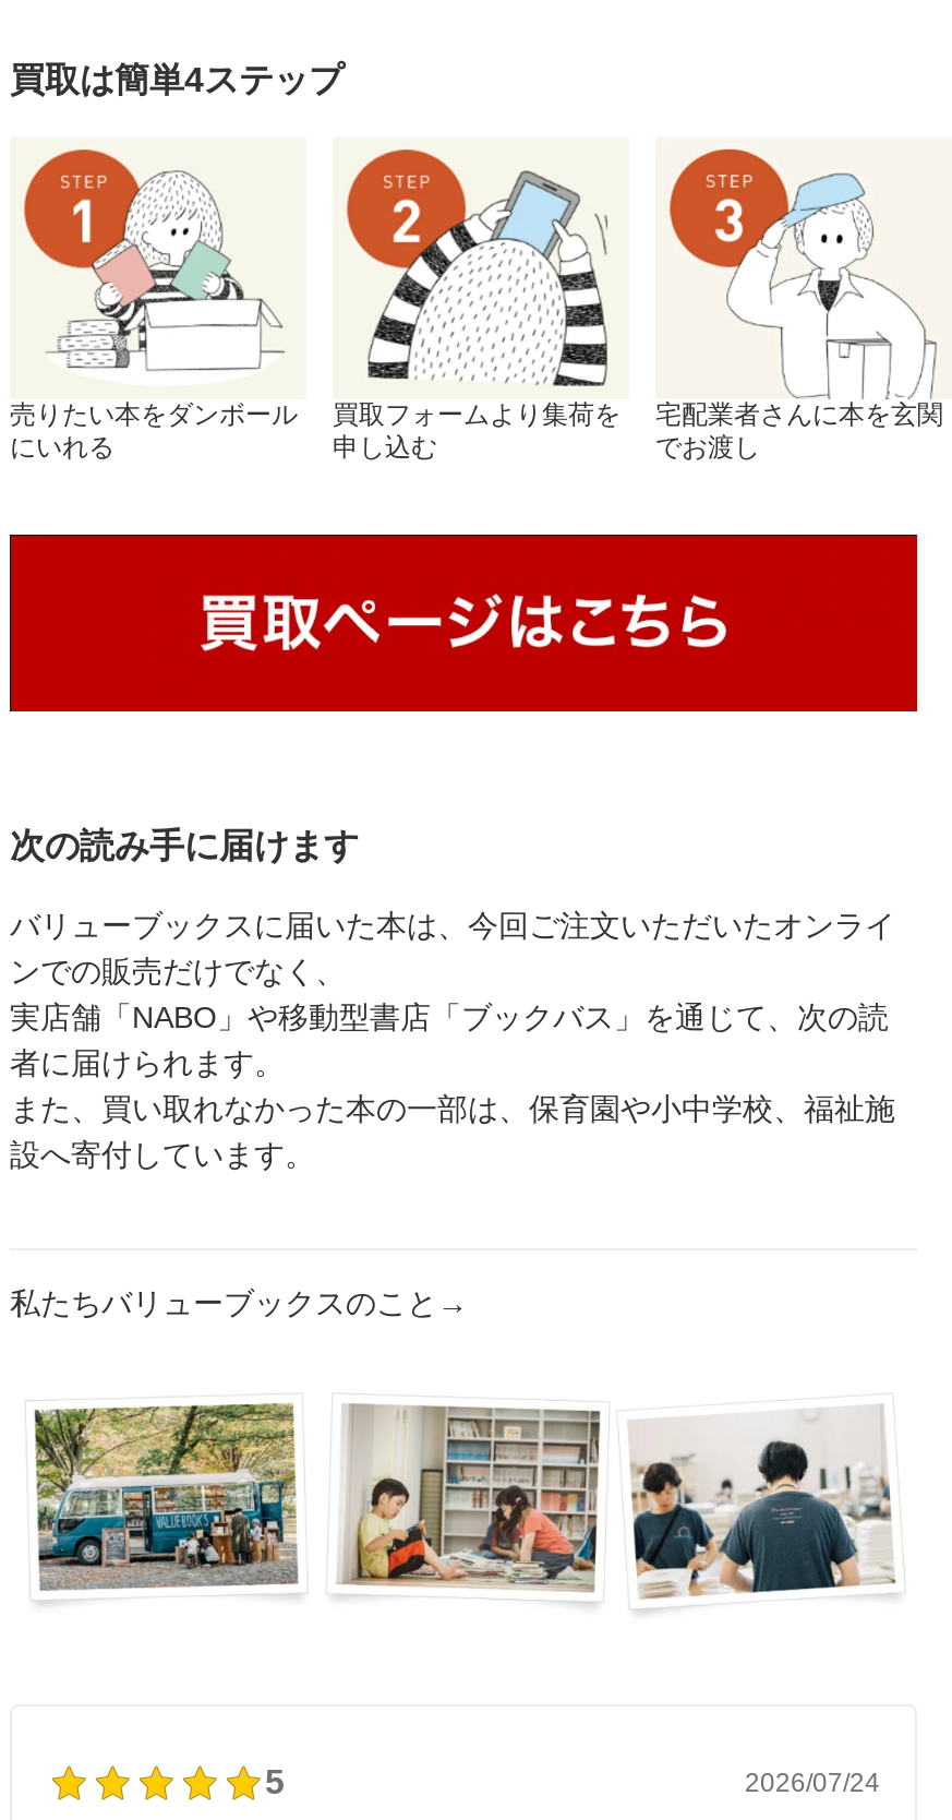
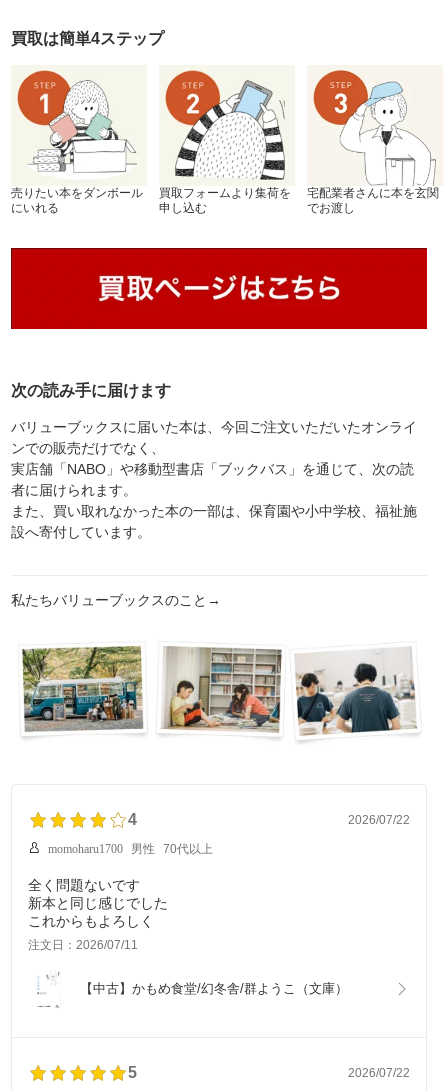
+ 4
+ 2026/07/22
+ momoharu1700 男性 70代以上
+ 全く問題ないです
+ 新本と同じ感じでした
+ これからもよろしく
+ 注文日：2026/07/11
+ 【中古】かもめ食堂/幻冬舎/群ようこ（文庫）

- 2026/07/24
+ 2026/07/22
